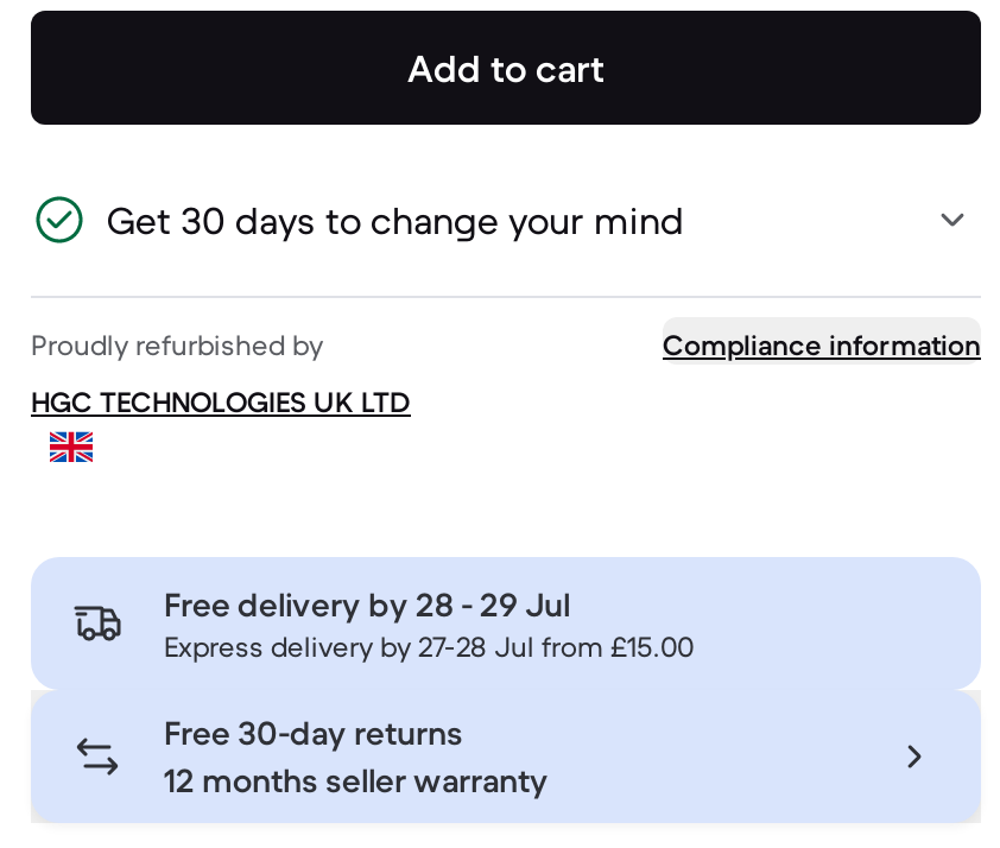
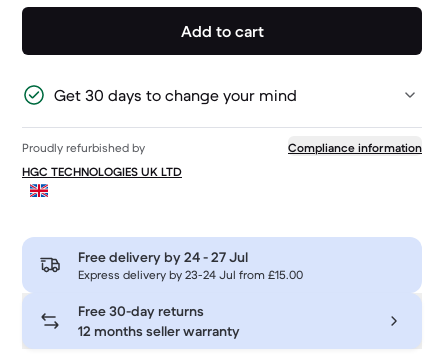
- Free delivery by 28 - 29 Jul
+ Free delivery by 24 - 27 Jul

- Express delivery by 27-28 Jul from £15.00
+ Express delivery by 23-24 Jul from £15.00
